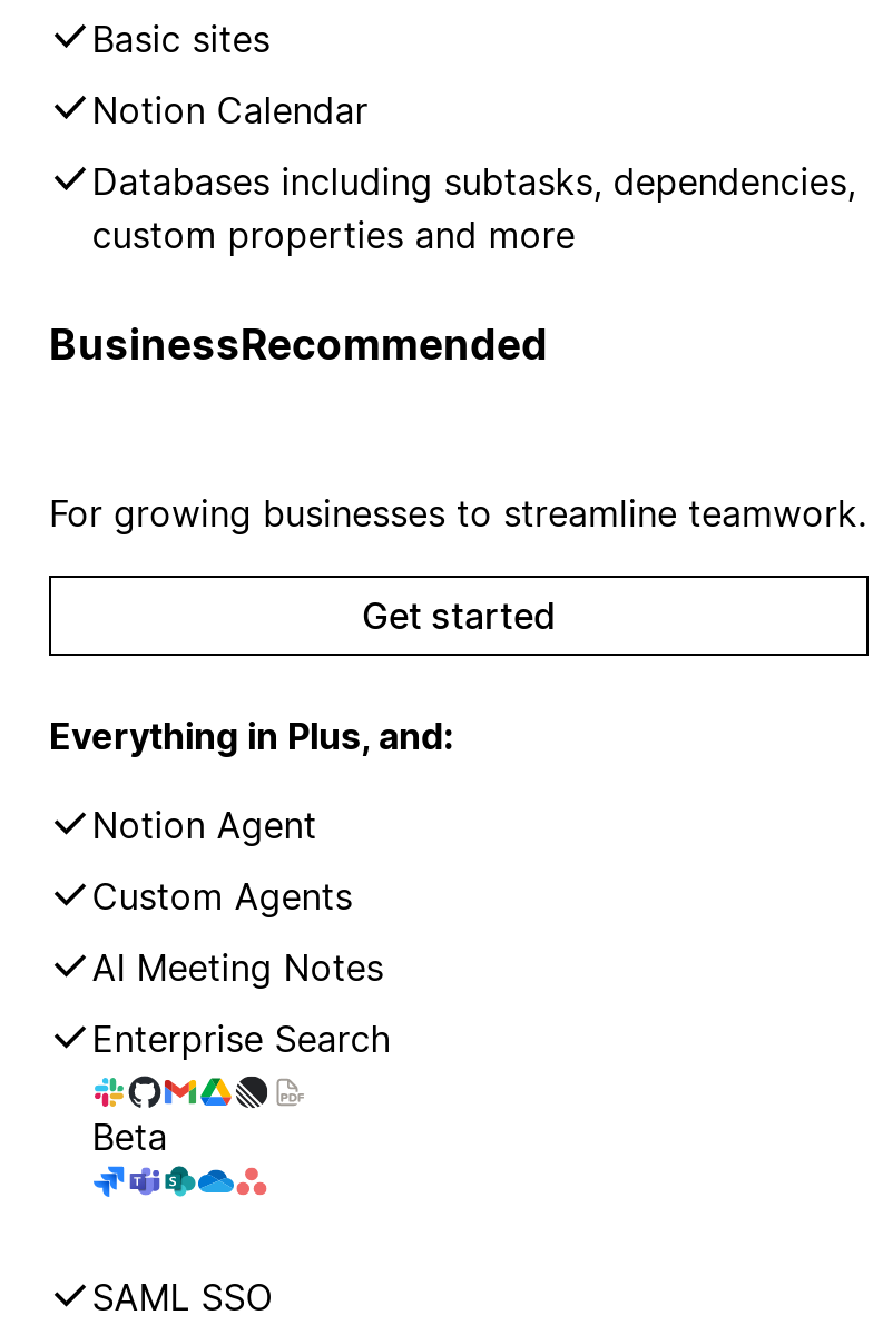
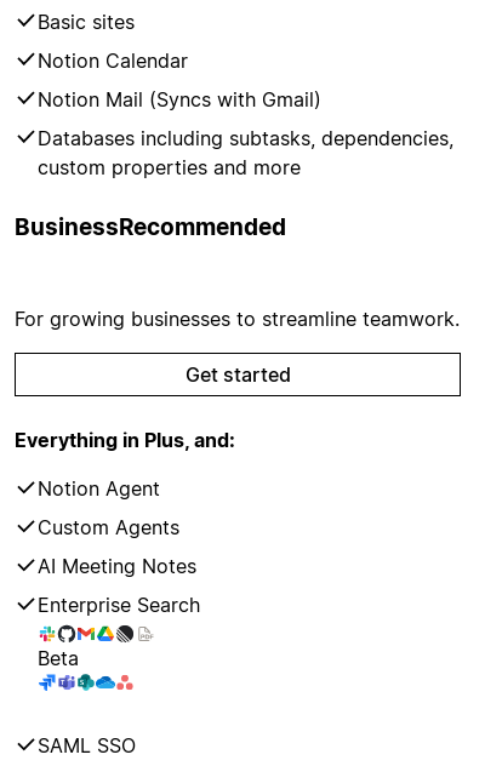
+ Notion Mail (Syncs with Gmail)
